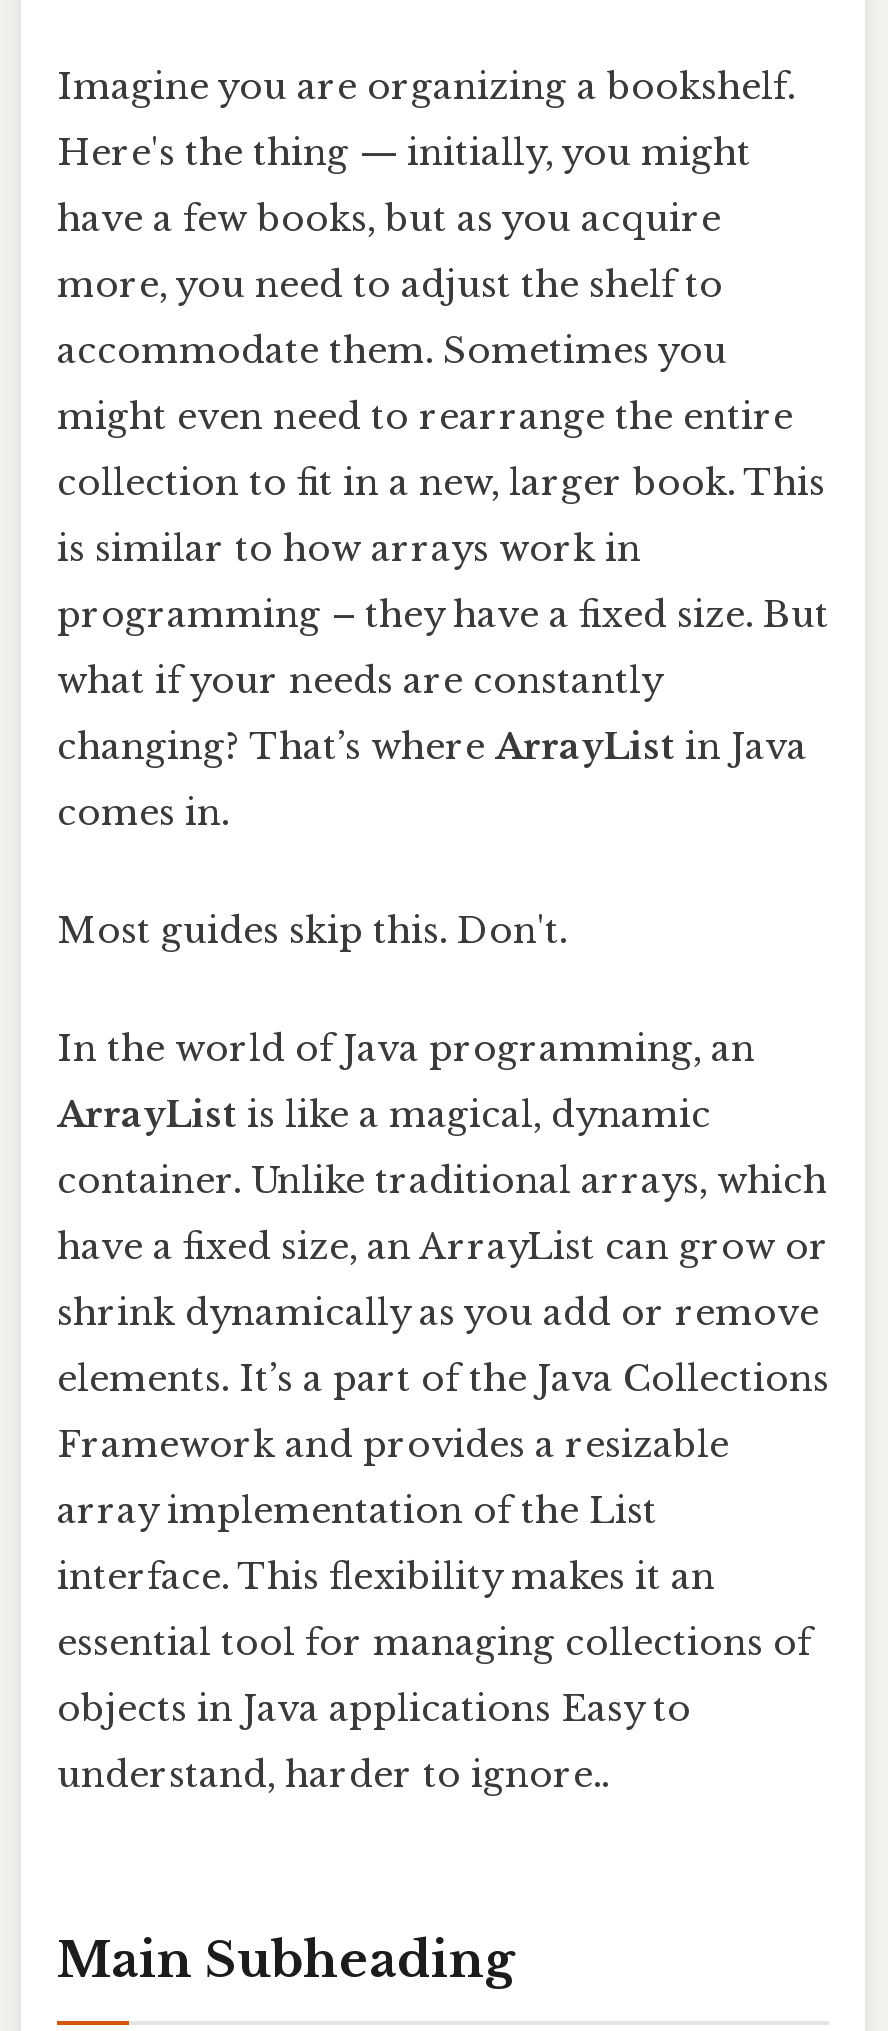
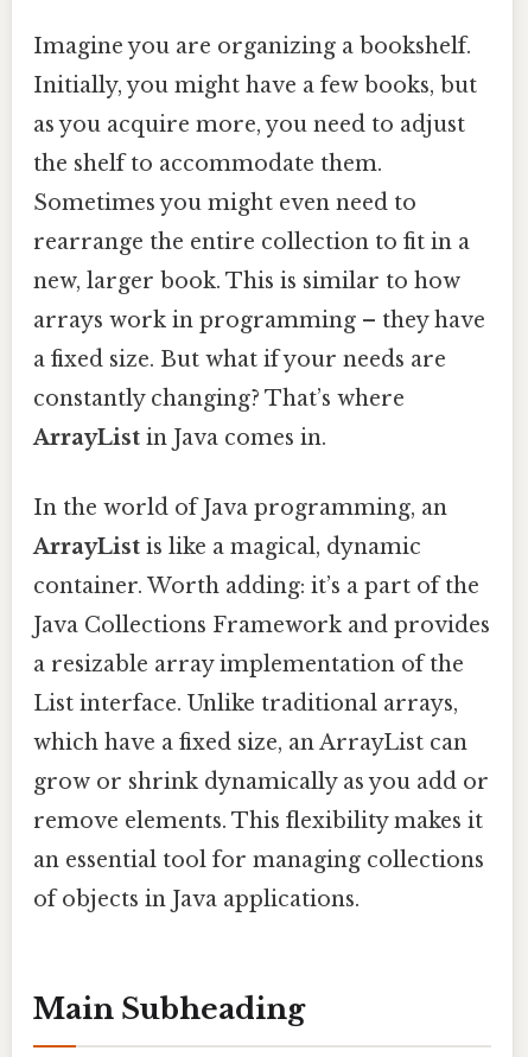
- Here's the thing — initially, you might
- have a few books, but as you acquire
- more, you need to adjust the shelf to
- accommodate them. Sometimes you
- might even need to rearrange the entire
- collection to fit in a new, larger book. This
- is similar to how arrays work in
- programming – they have a fixed size. But
- what if your needs are constantly
- changing? That’s where ArrayList in Java
- comes in.
- Most guides skip this. Don't.
+ Initially, you might have a few books, but
+ as you acquire more, you need to adjust
+ the shelf to accommodate them.
+ Sometimes you might even need to
+ rearrange the entire collection to fit in a
+ new, larger book. This is similar to how
+ arrays work in programming – they have
+ a fixed size. But what if your needs are
+ constantly changing? That’s where
+ ArrayList in Java comes in.

- container. Unlike traditional arrays, which
- have a fixed size, an ArrayList can grow or
- shrink dynamically as you add or remove
- elements. It’s a part of the Java Collections
- Framework and provides a resizable
- array implementation of the List
- interface. This flexibility makes it an
- essential tool for managing collections of
- objects in Java applications Easy to
- understand, harder to ignore..
+ container. Worth adding: it’s a part of the
+ Java Collections Framework and provides
+ a resizable array implementation of the
+ List interface. Unlike traditional arrays,
+ which have a fixed size, an ArrayList can
+ grow or shrink dynamically as you add or
+ remove elements. This flexibility makes it
+ an essential tool for managing collections
+ of objects in Java applications.
